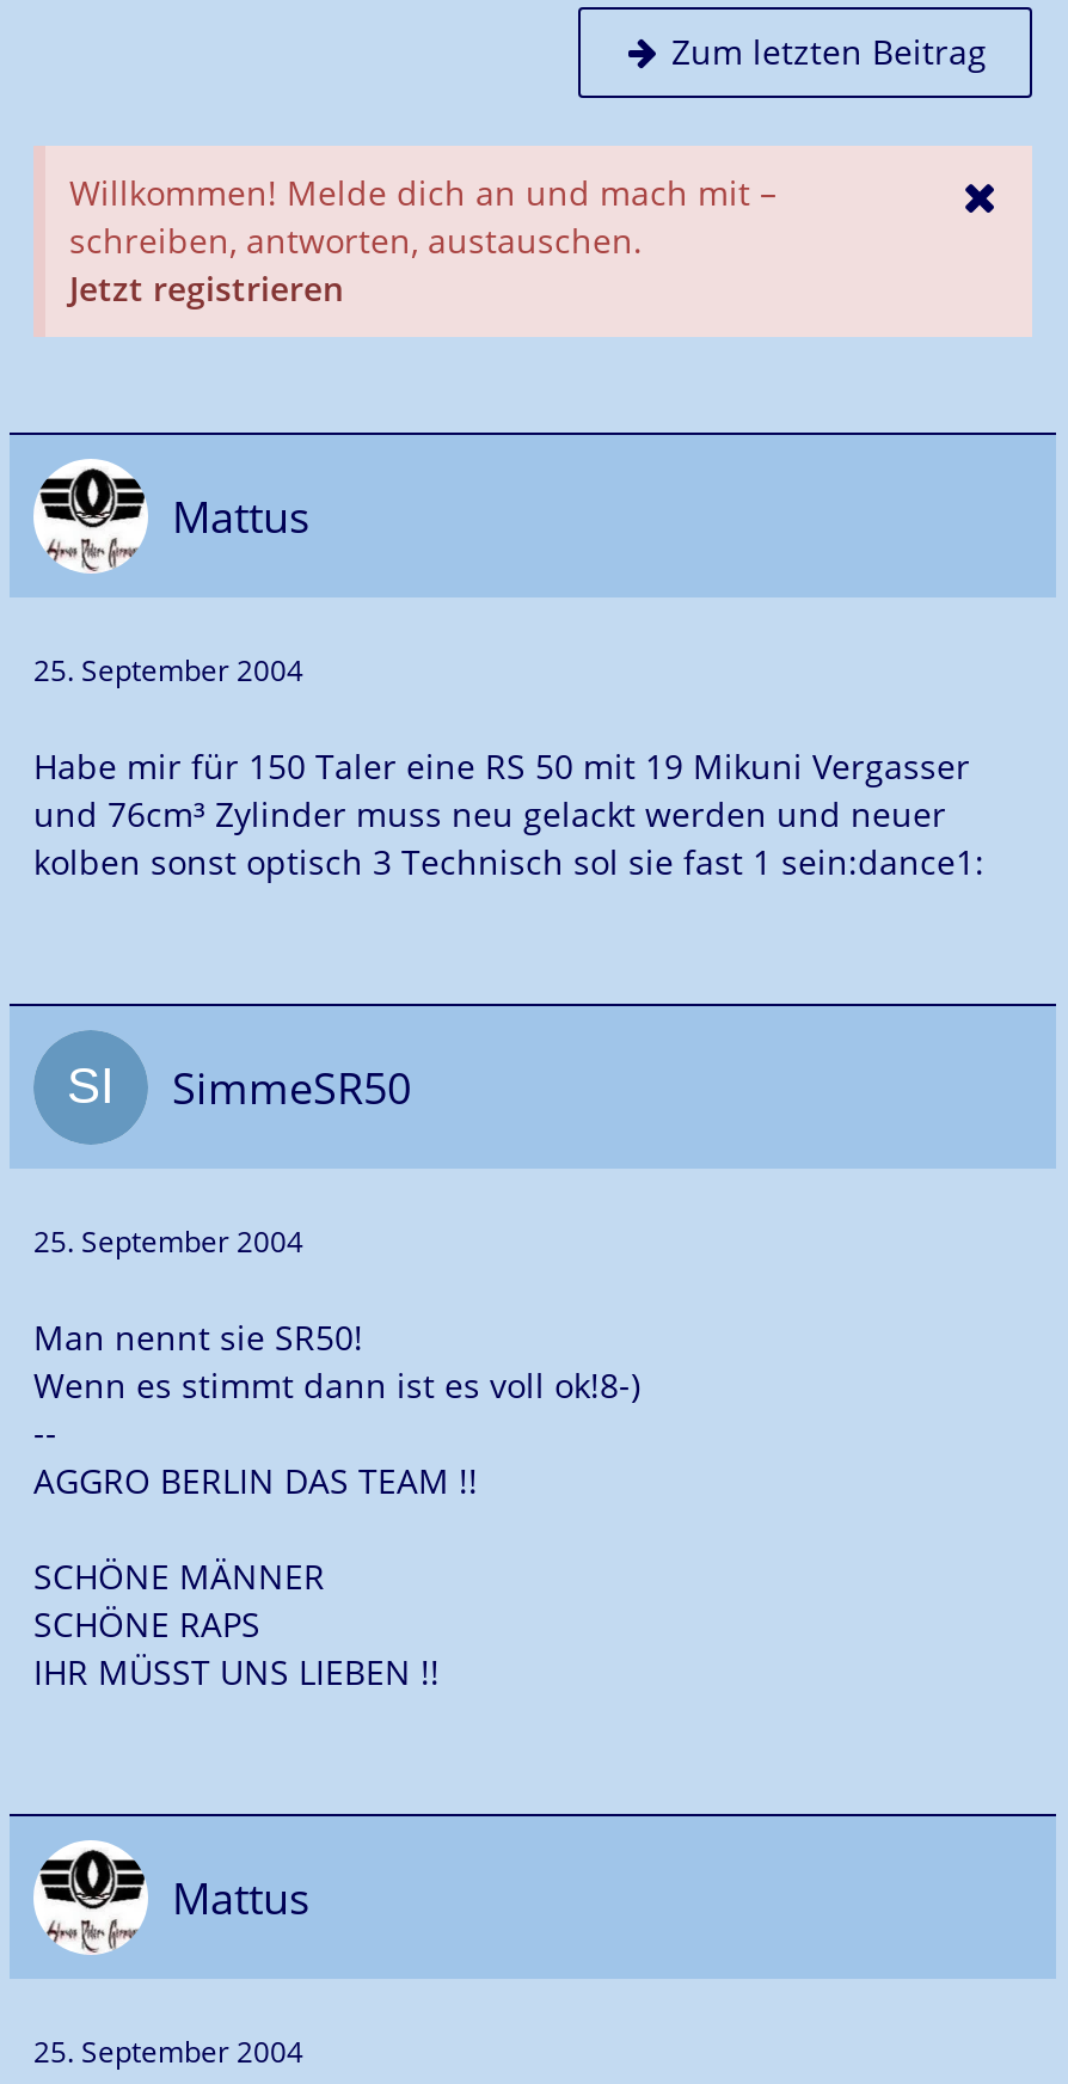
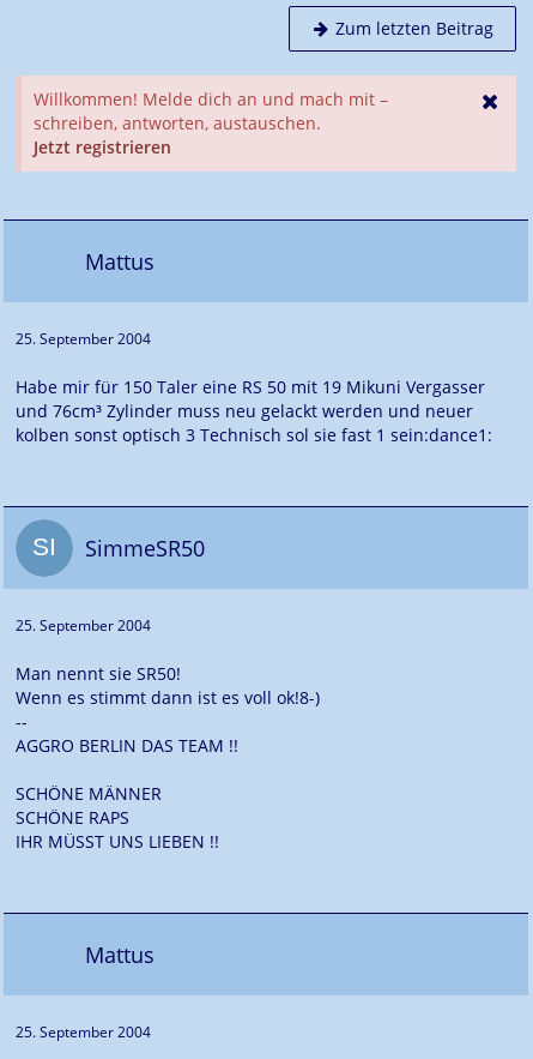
- [image]

- [image]
